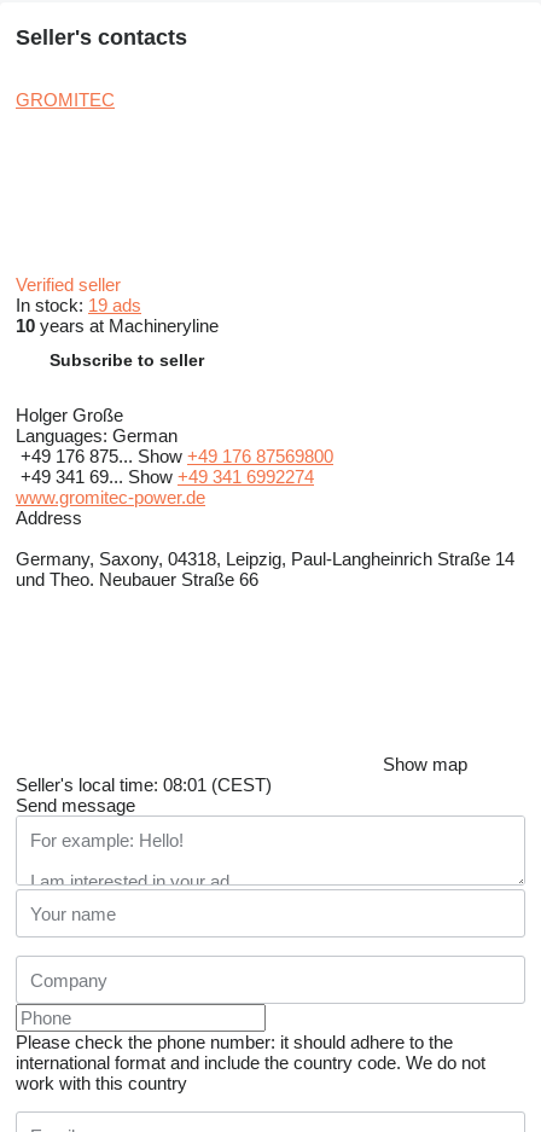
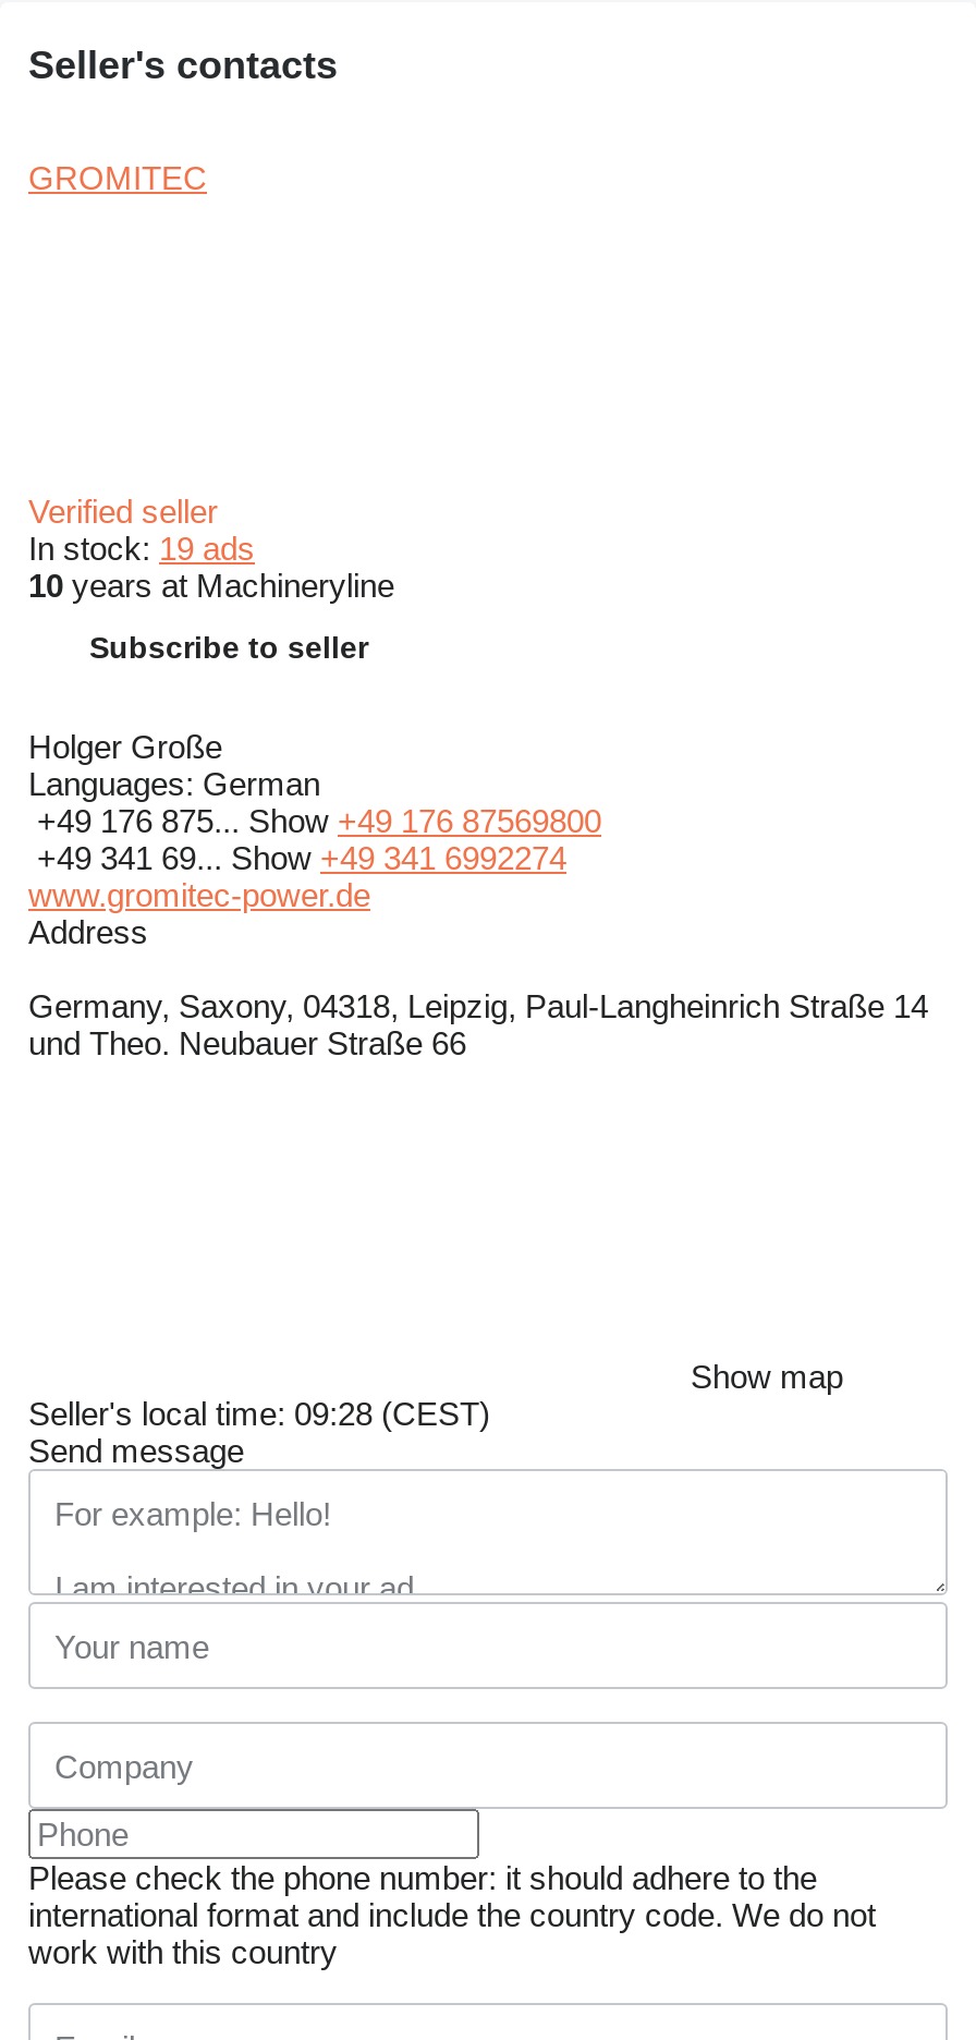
- Seller's local time: 08:01 (CEST)
+ Seller's local time: 09:28 (CEST)
